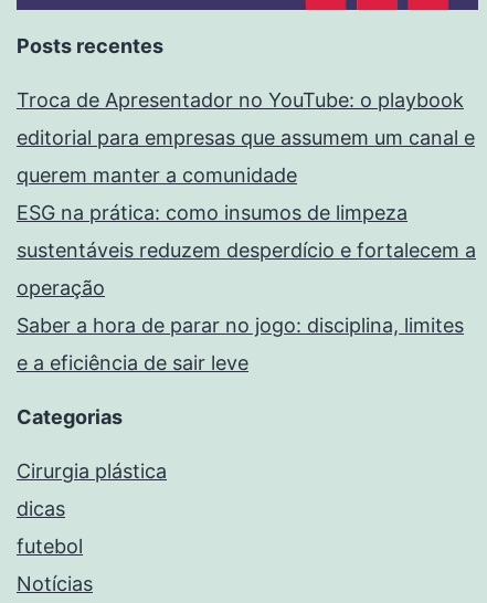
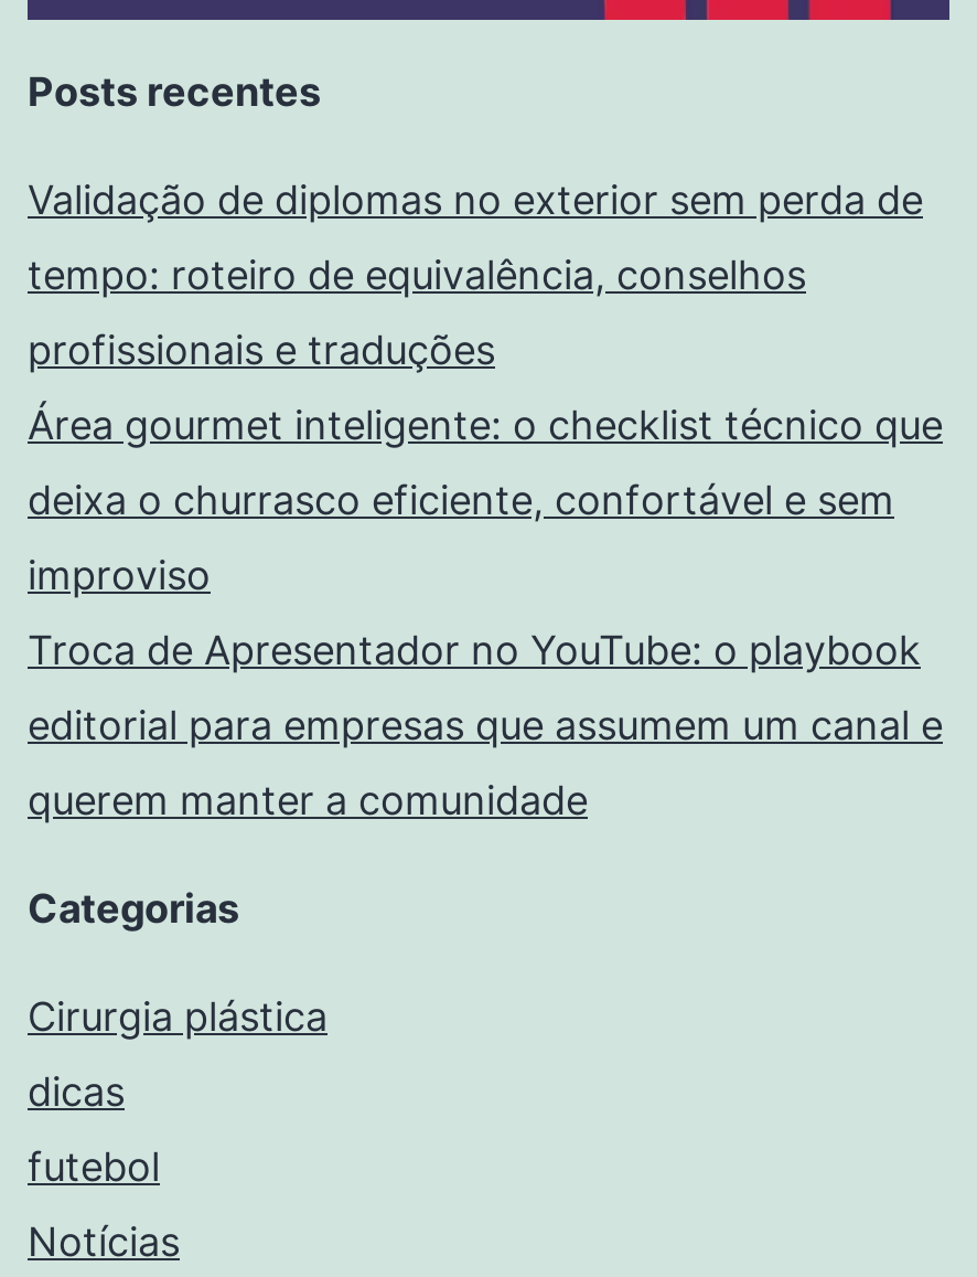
+ Validação de diplomas no exterior sem perda de
+ tempo: roteiro de equivalência, conselhos
+ profissionais e traduções
+ Área gourmet inteligente: o checklist técnico que
+ deixa o churrasco eficiente, confortável e sem
+ improviso

moved down: Troca de Apresentador no YouTube: o playbook | editorial para empresas que assumem um canal e | querem manter a comunidade

- ESG na prática: como insumos de limpeza
- sustentáveis reduzem desperdício e fortalecem a
- operação
- Saber a hora de parar no jogo: disciplina, limites
- e a eficiência de sair leve
